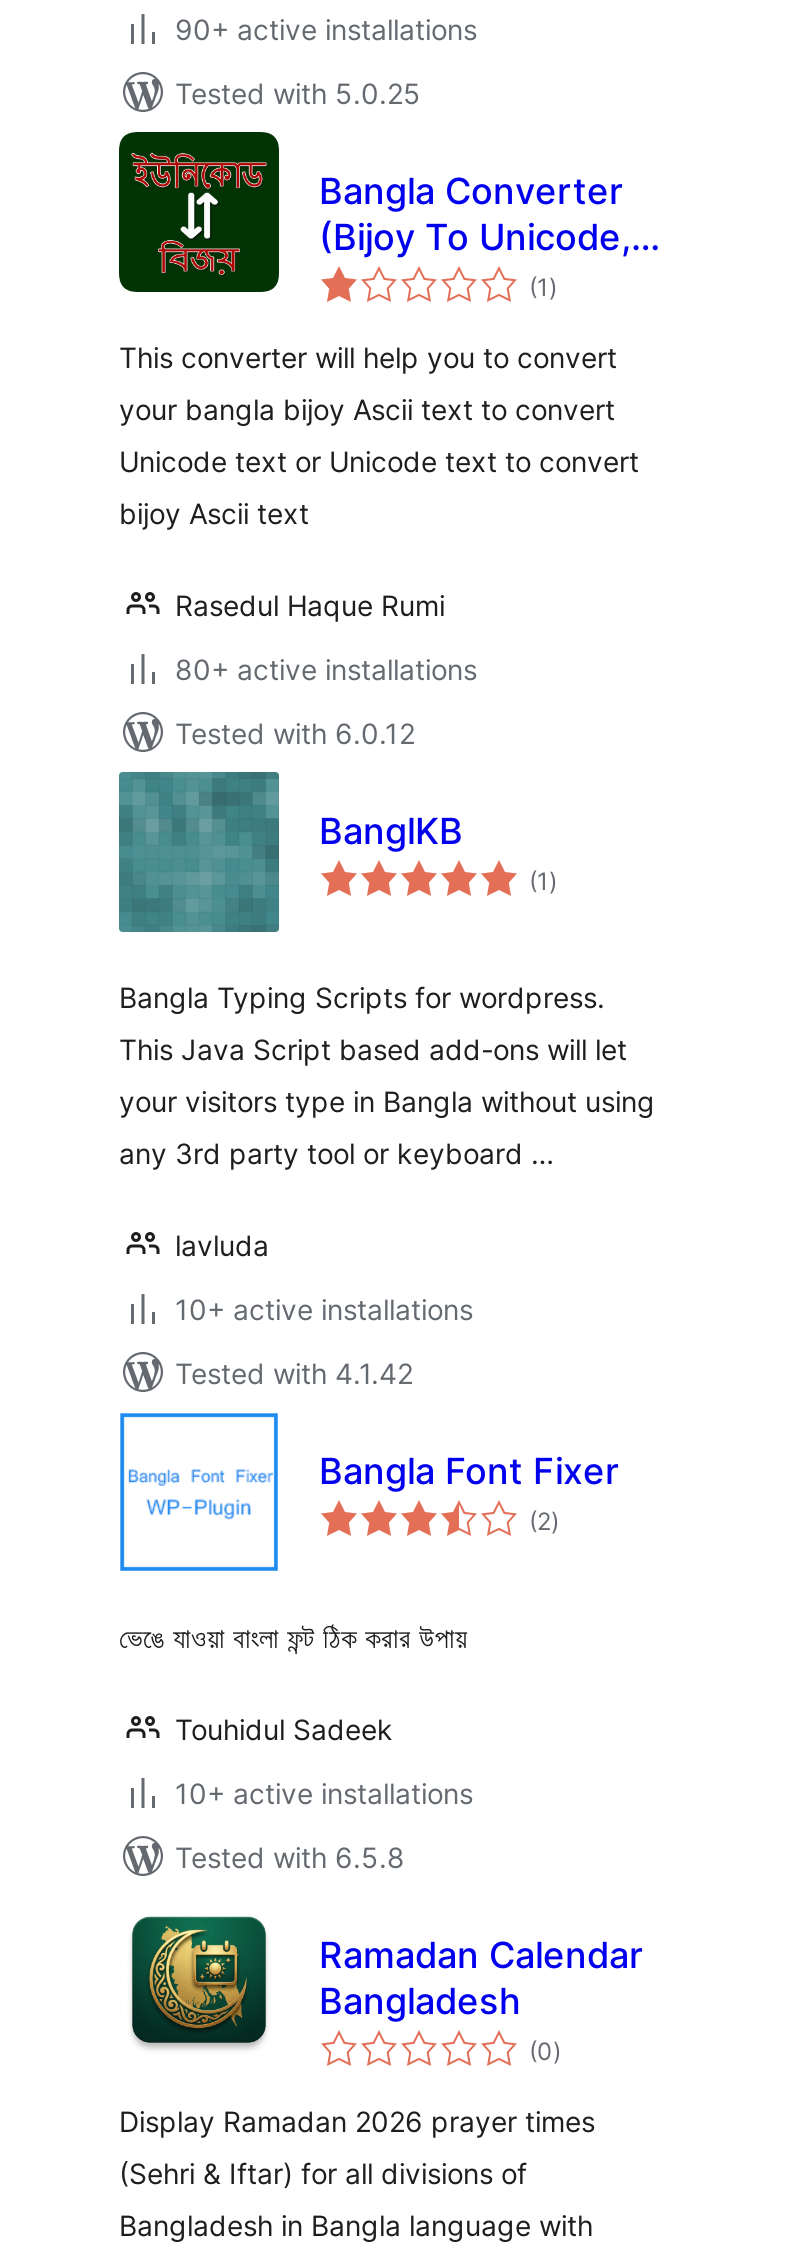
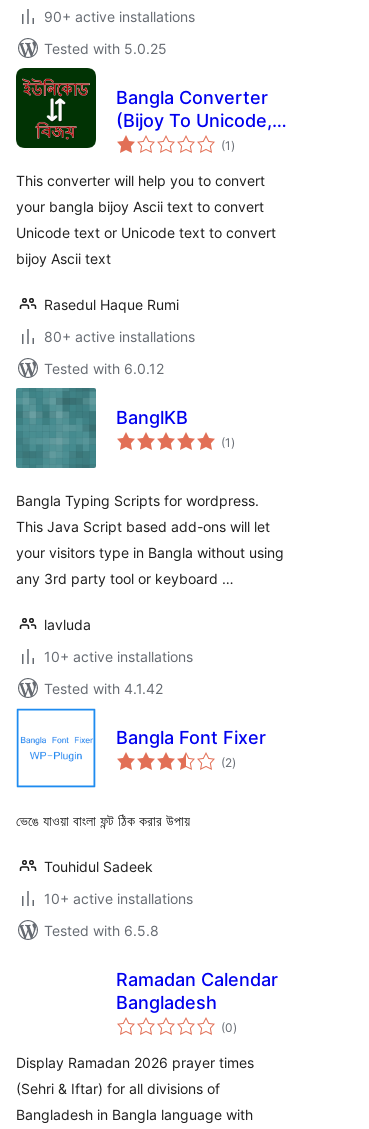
- [image]
